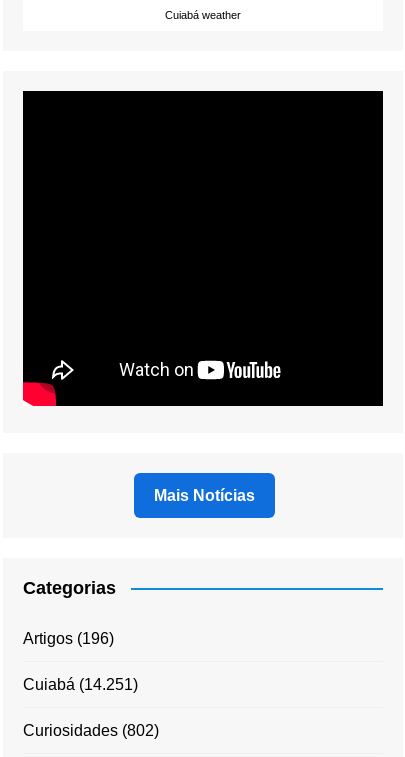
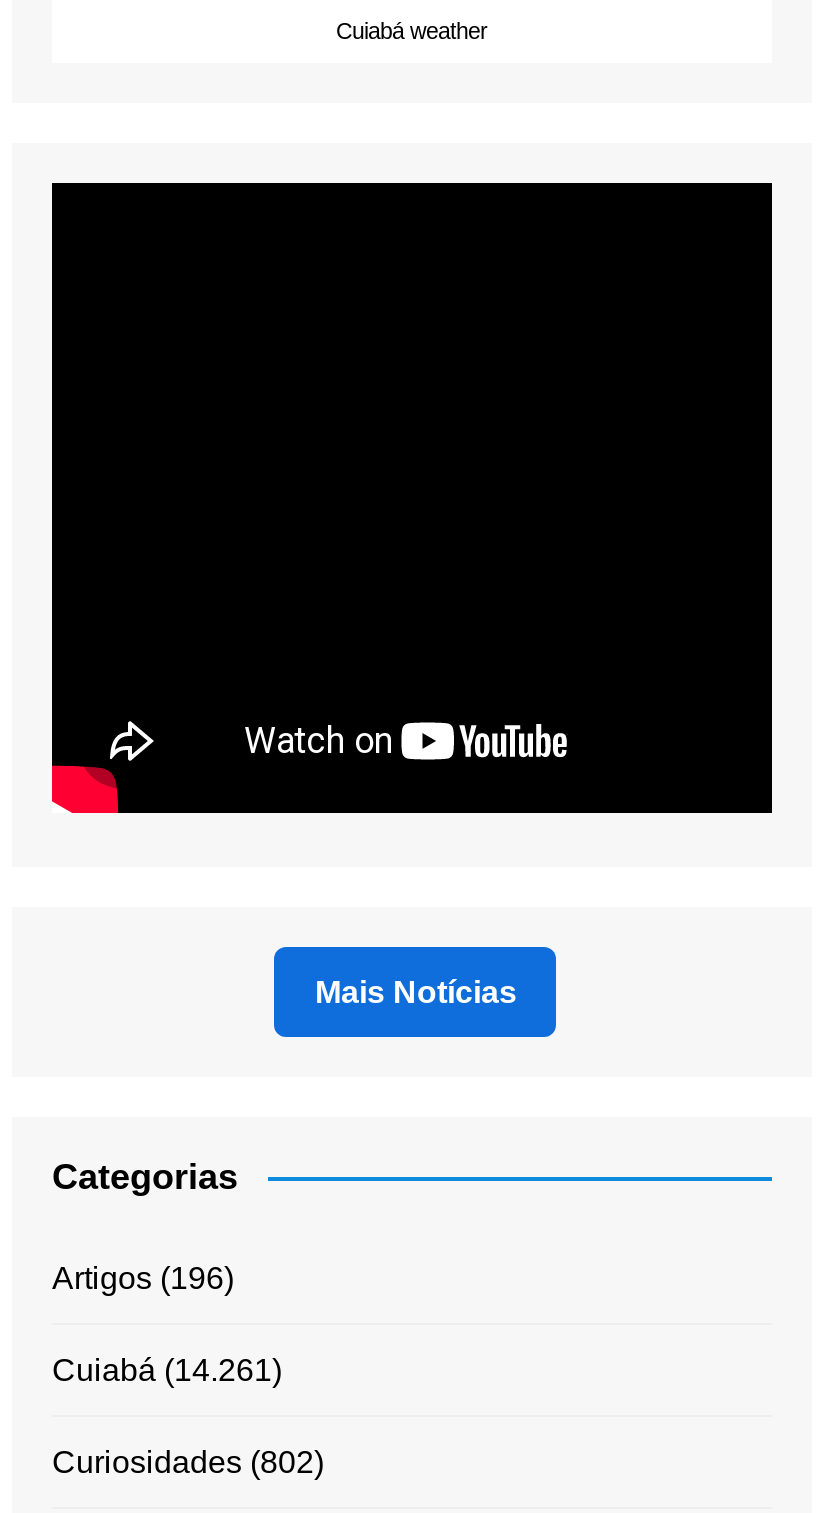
- Cuiabá (14.251)
+ Cuiabá (14.261)
